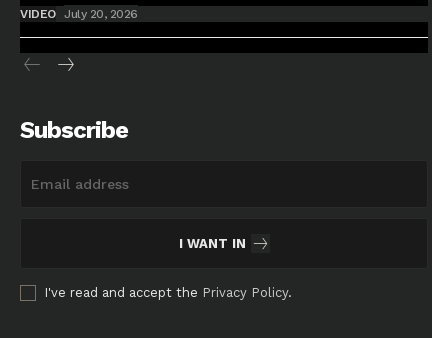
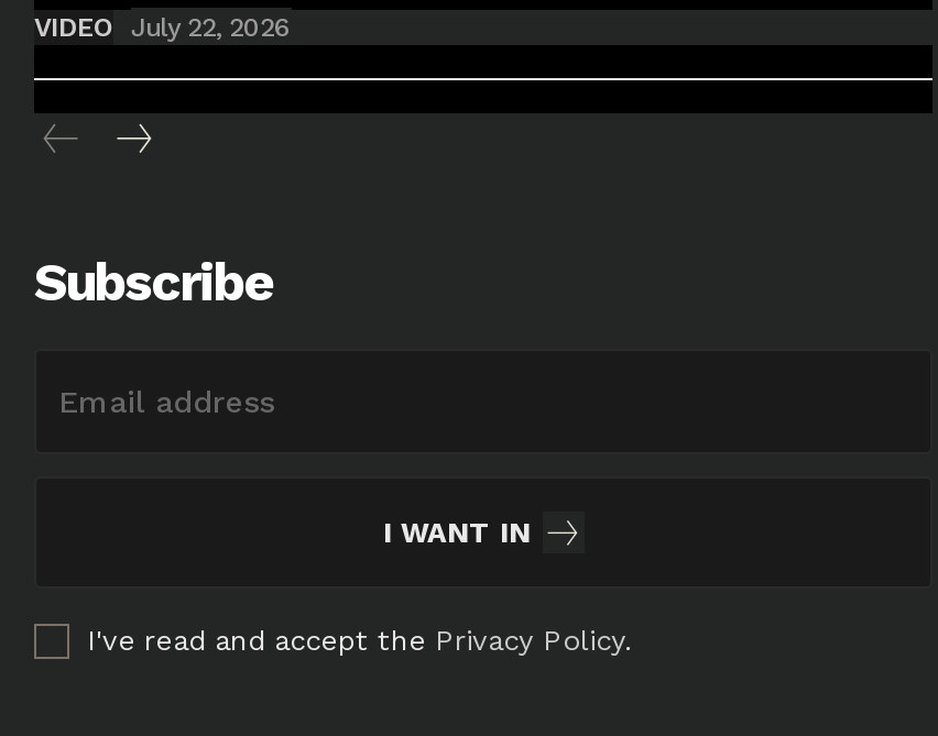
- VIDEO July 20, 2026
+ VIDEO July 22, 2026
